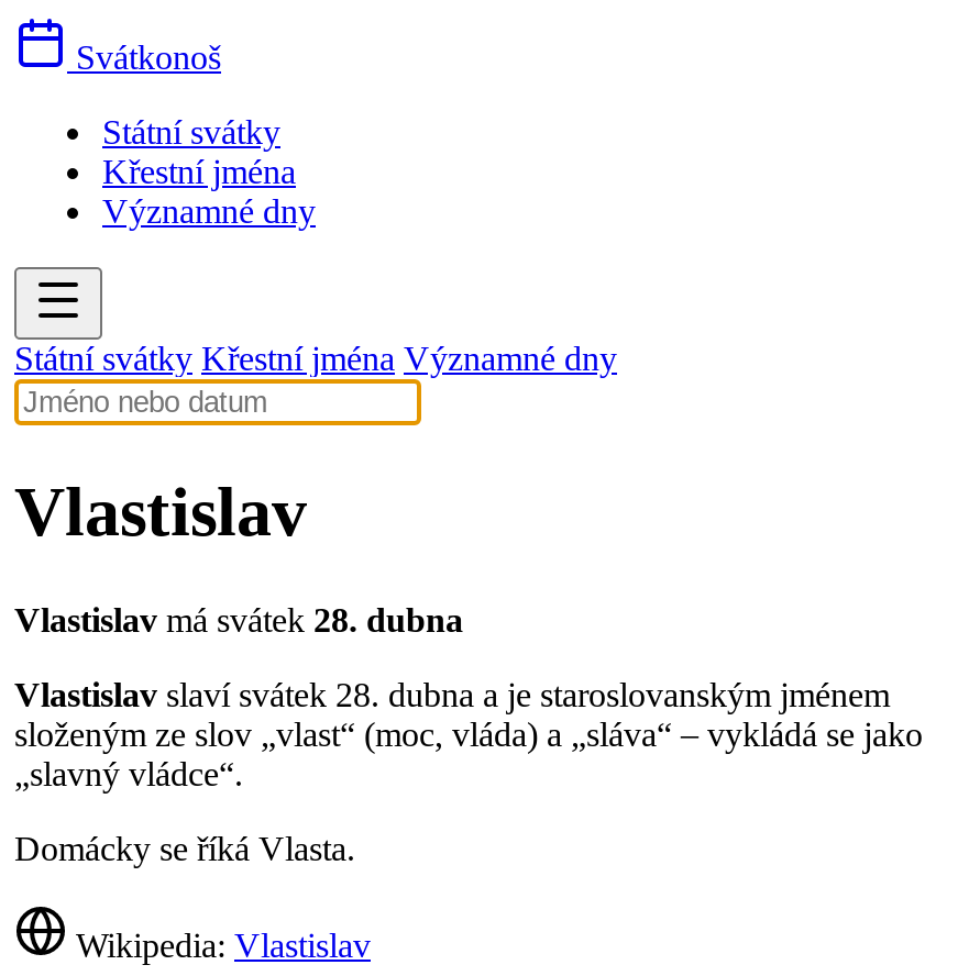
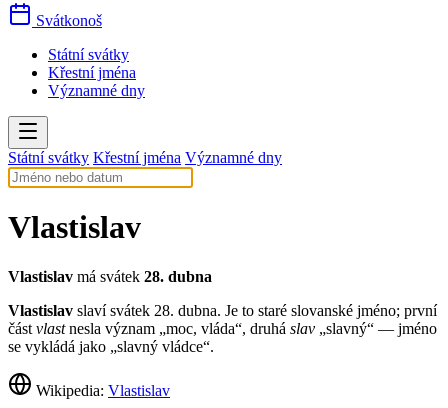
- Vlastislav slaví svátek 28. dubna a je staroslovanským jménem
- složeným ze slov „vlast“ (moc, vláda) a „sláva“ – vykládá se jako
- „slavný vládce“.
- Domácky se říká Vlasta.
+ Vlastislav slaví svátek 28. dubna. Je to staré slovanské jméno; první
+ část vlast nesla význam „moc, vláda“, druhá slav „slavný“ — jméno
+ se vykládá jako „slavný vládce“.
